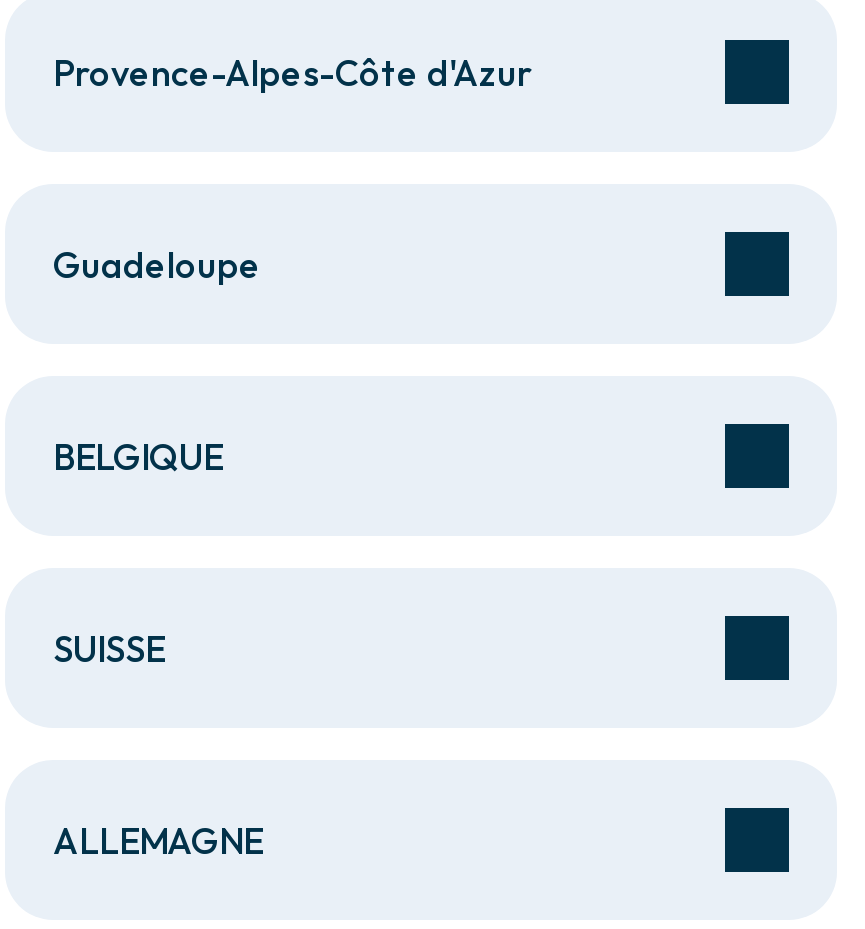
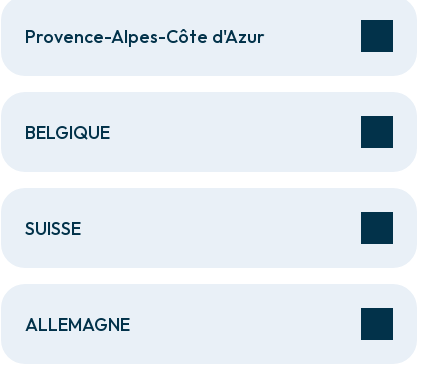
- Guadeloupe
